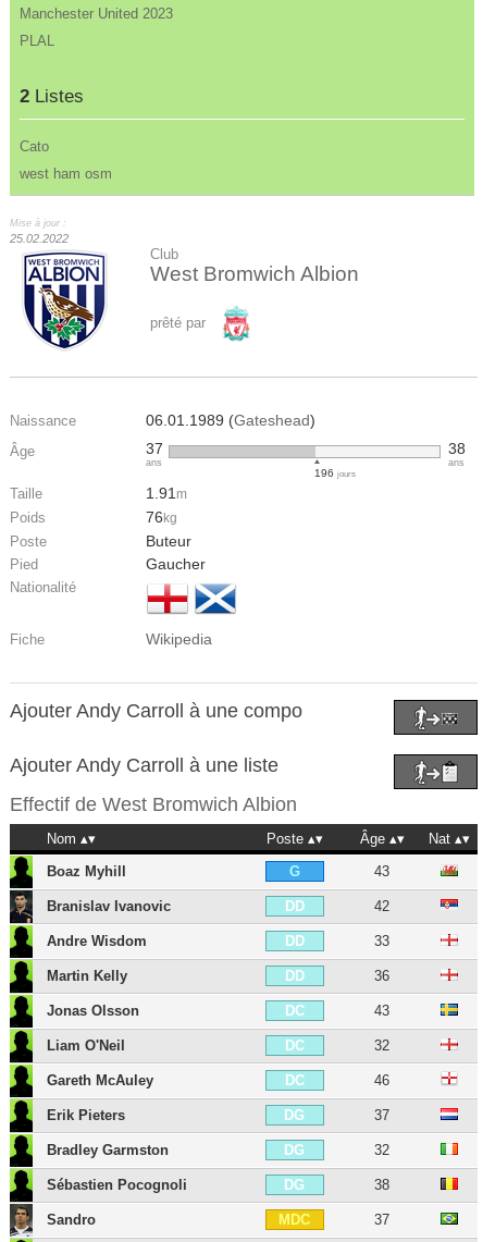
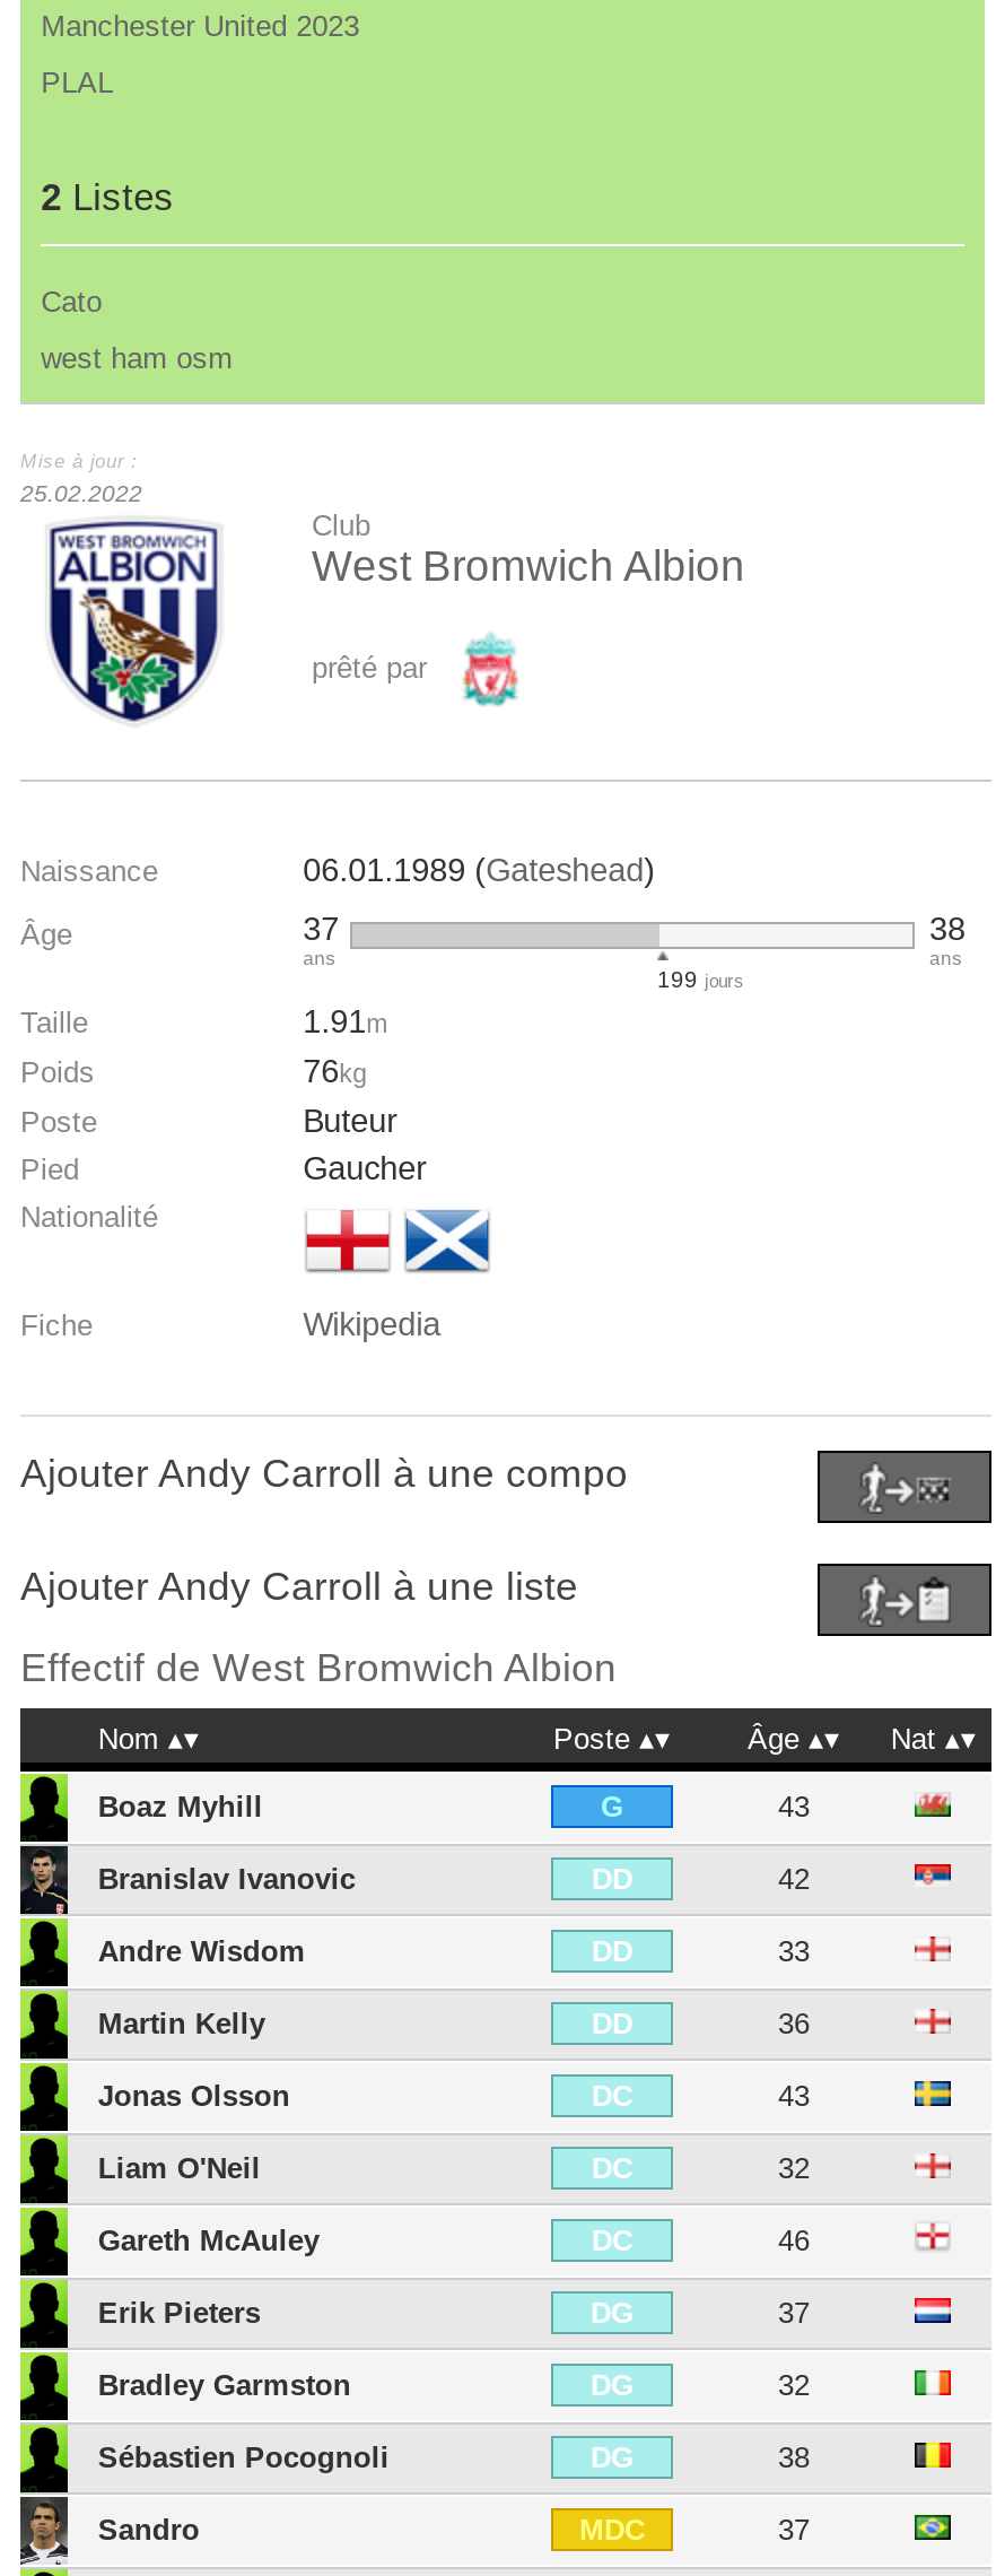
- 196 jours
+ 199 jours
